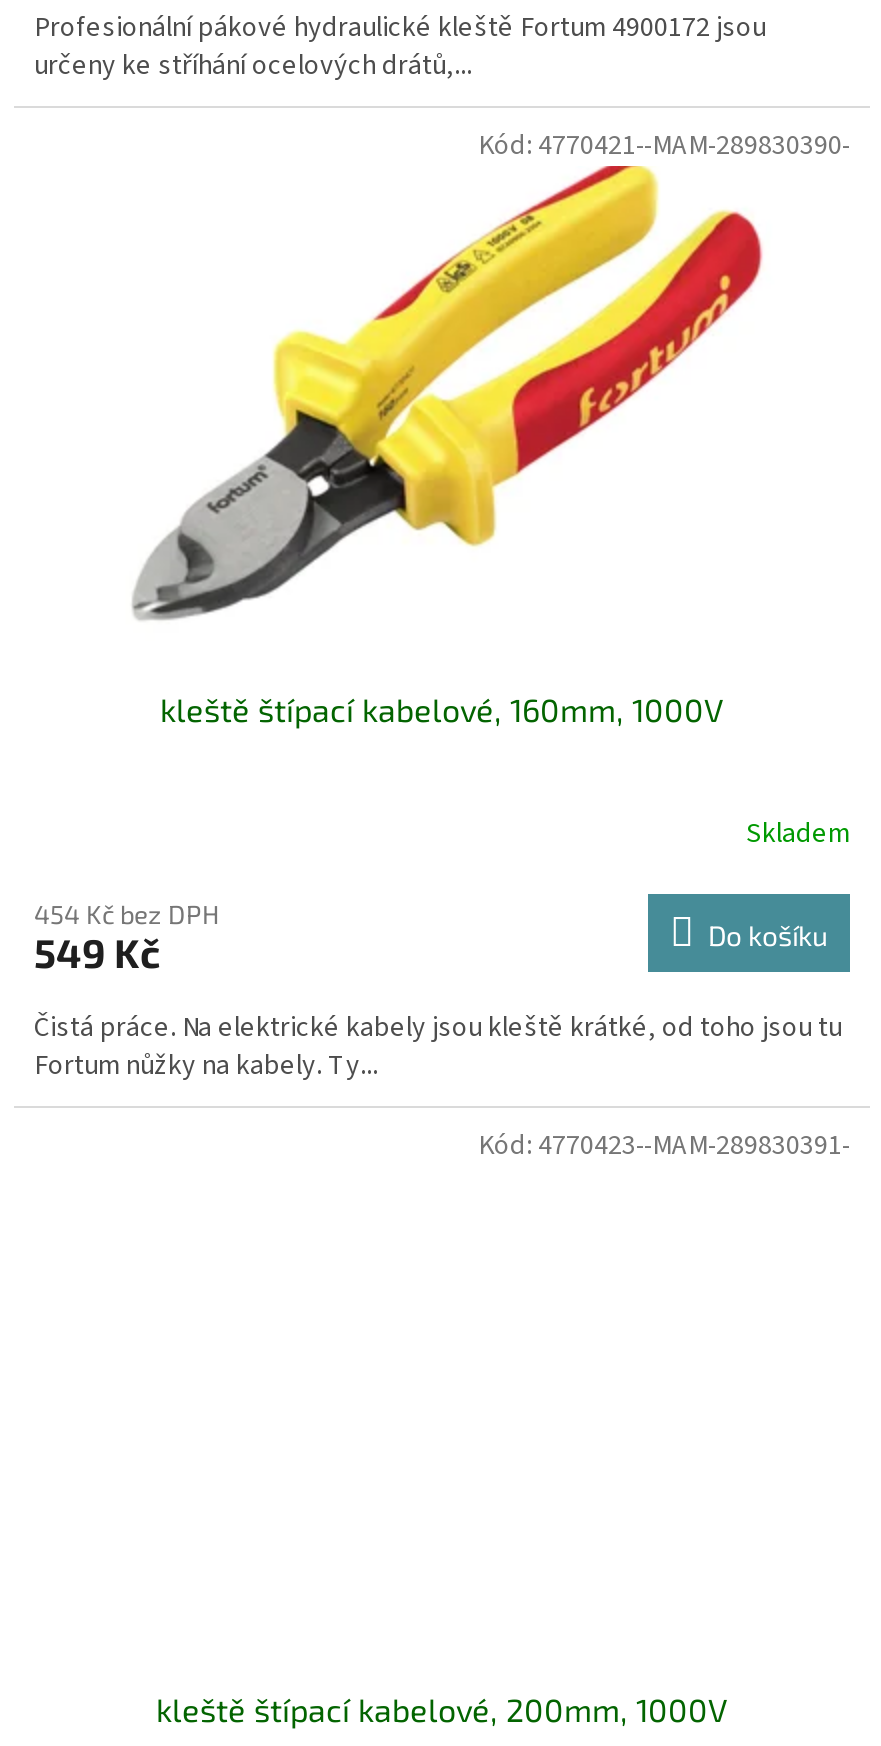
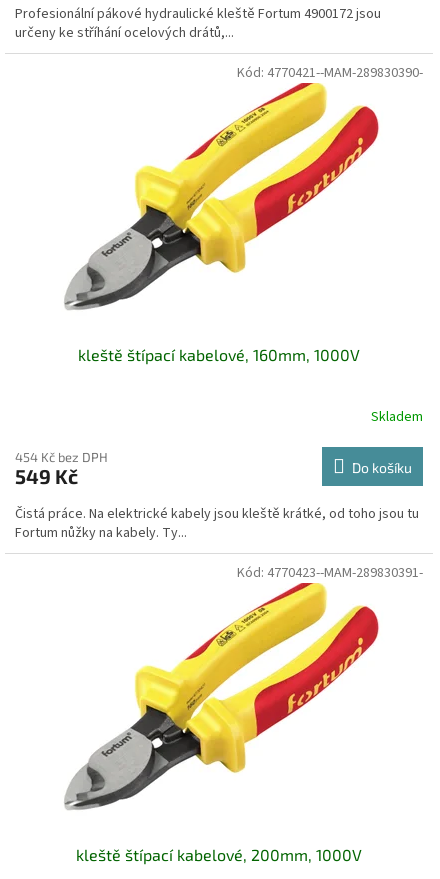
+ [image]
